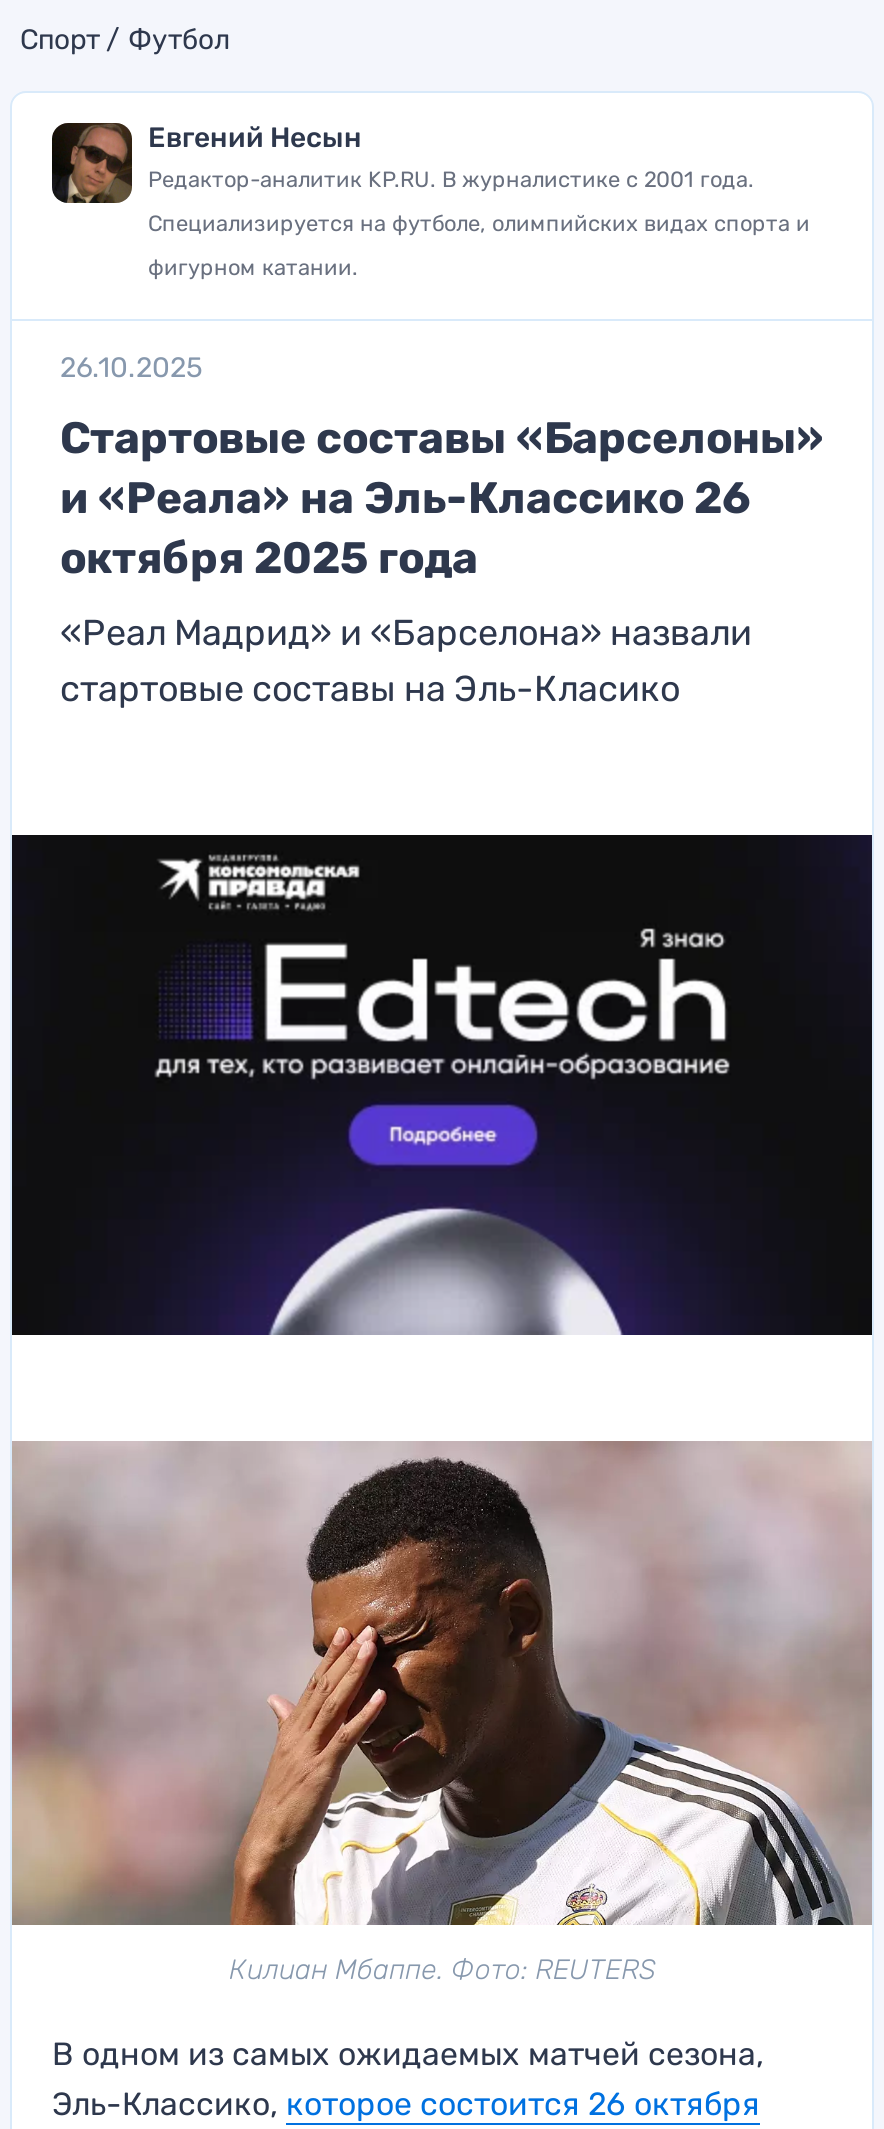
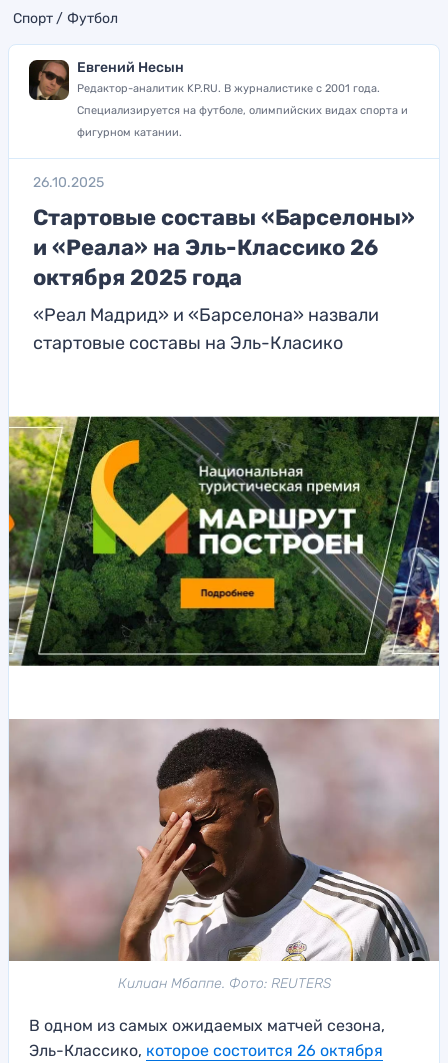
- [image]
+ [image]
